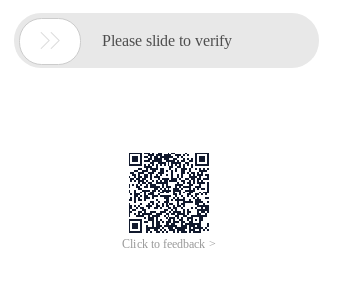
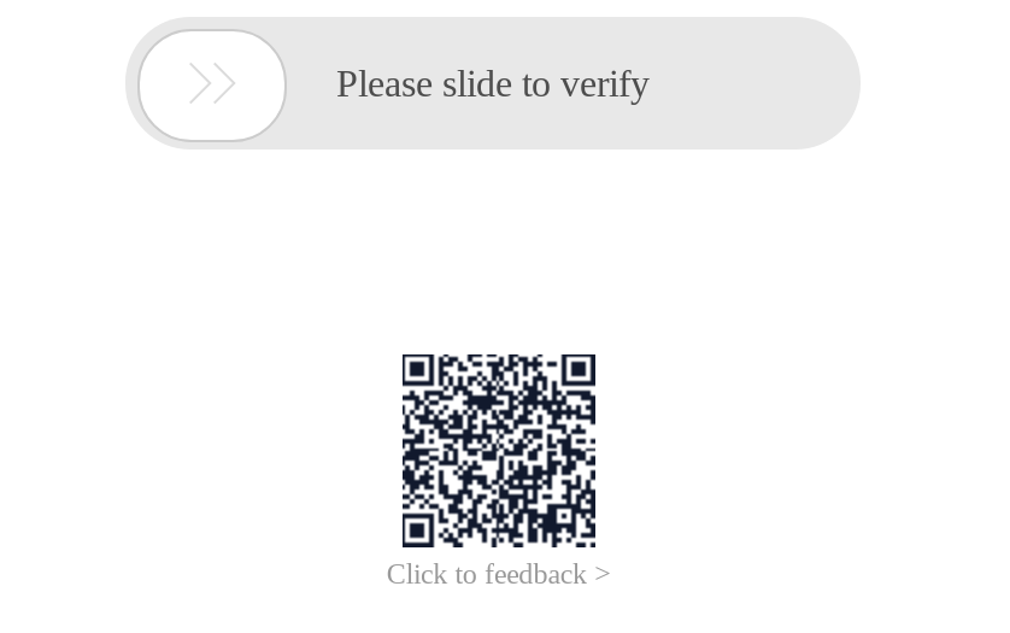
- [image]
+ [image]
